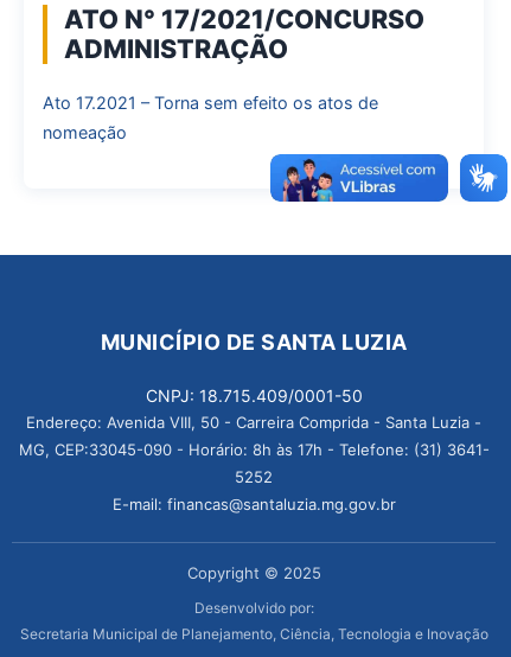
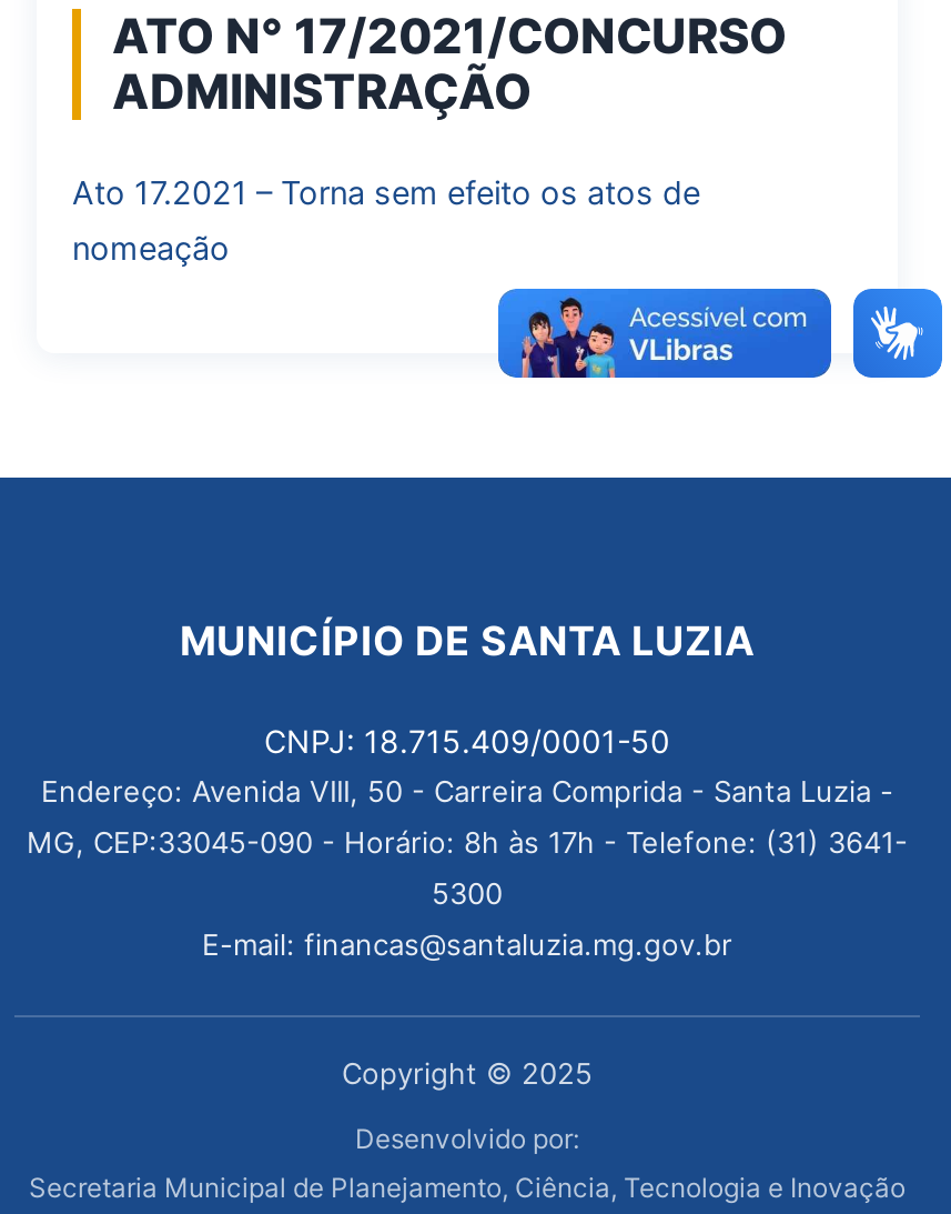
- 5252
+ 5300
